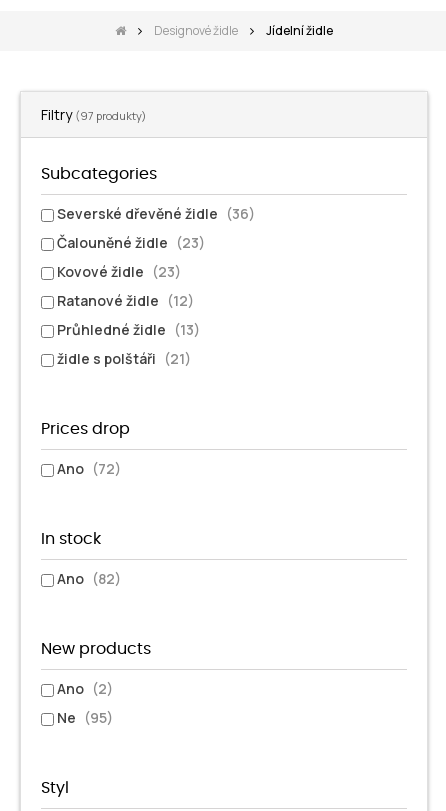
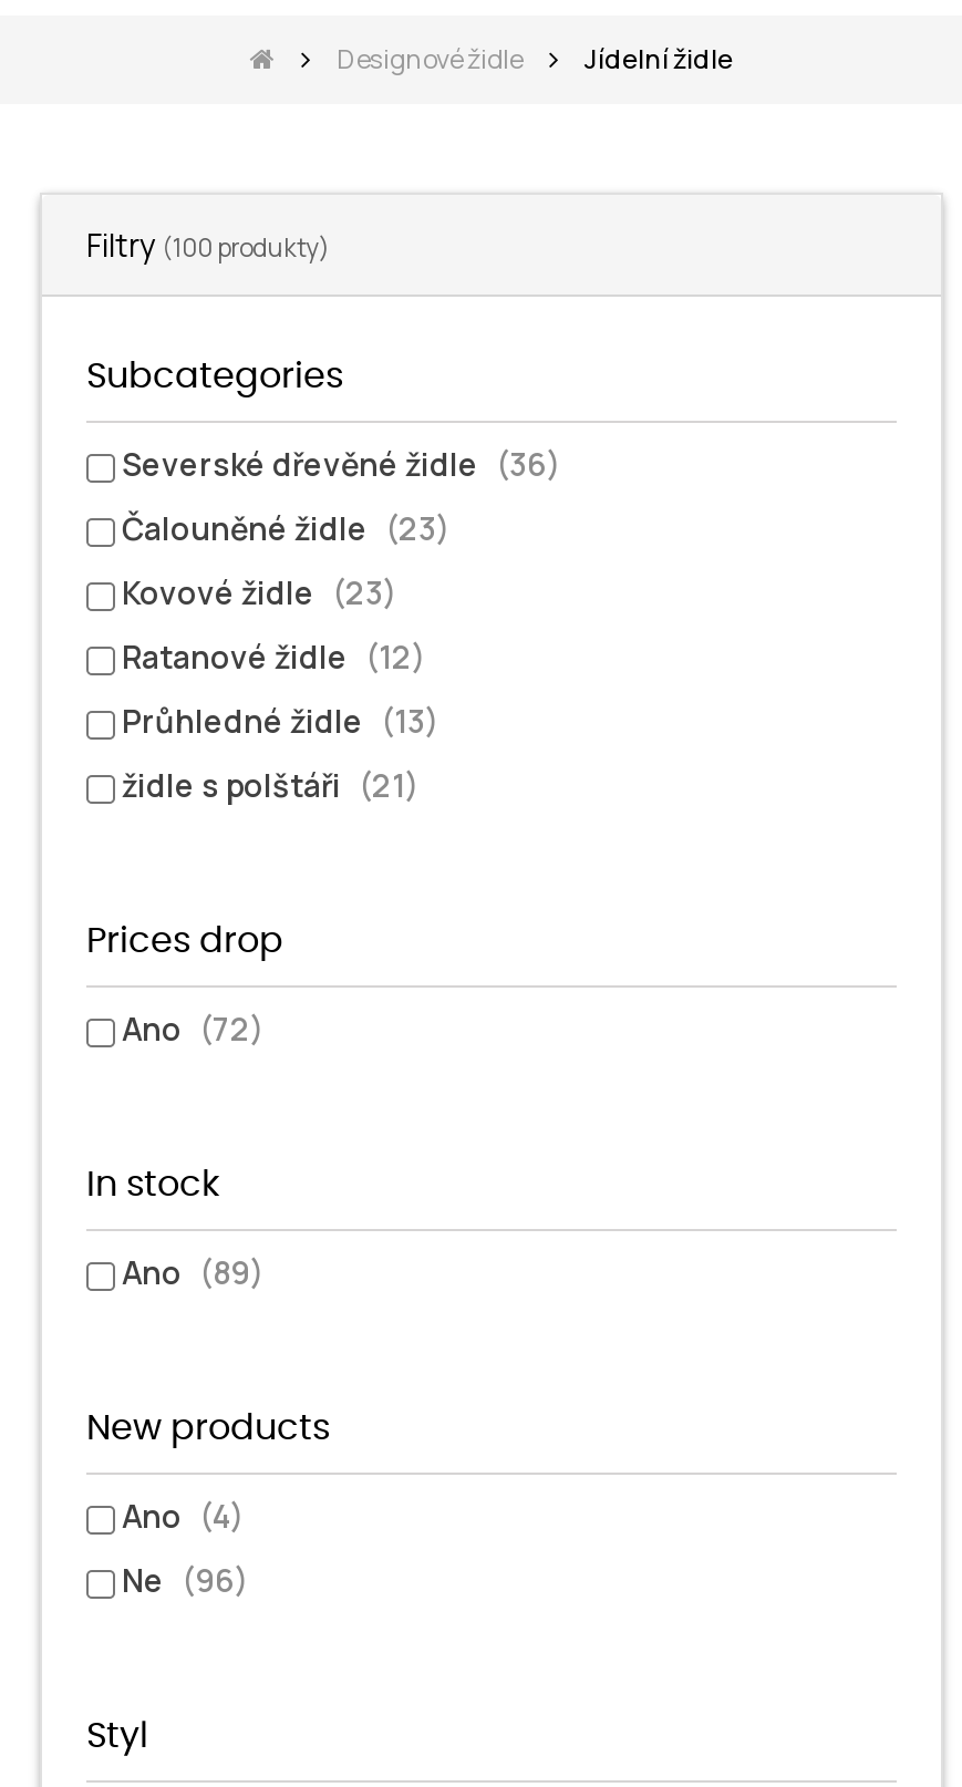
- Filtry (97 produkty)
+ Filtry (100 produkty)

- Ano (82)
+ Ano (89)

- Ano (2)
+ Ano (4)

- Ne (95)
+ Ne (96)
